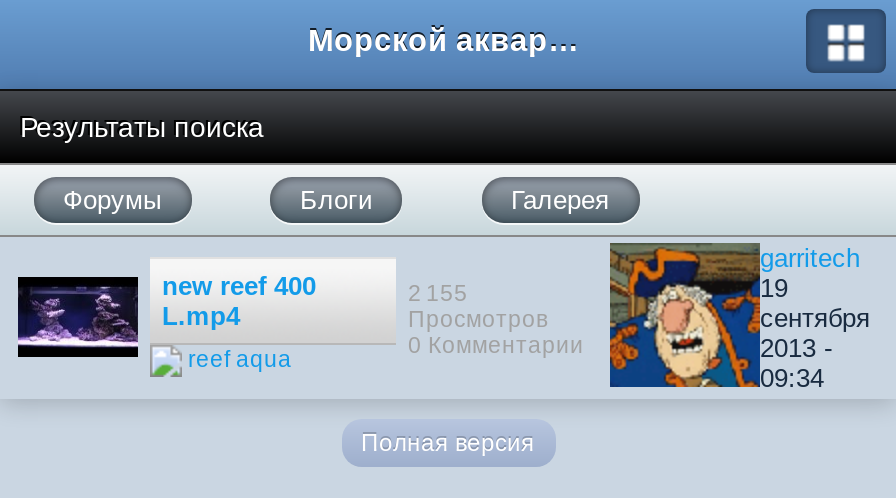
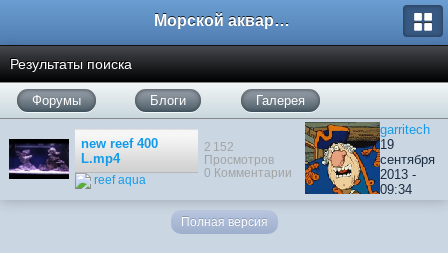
- 2 155
+ 2 152
